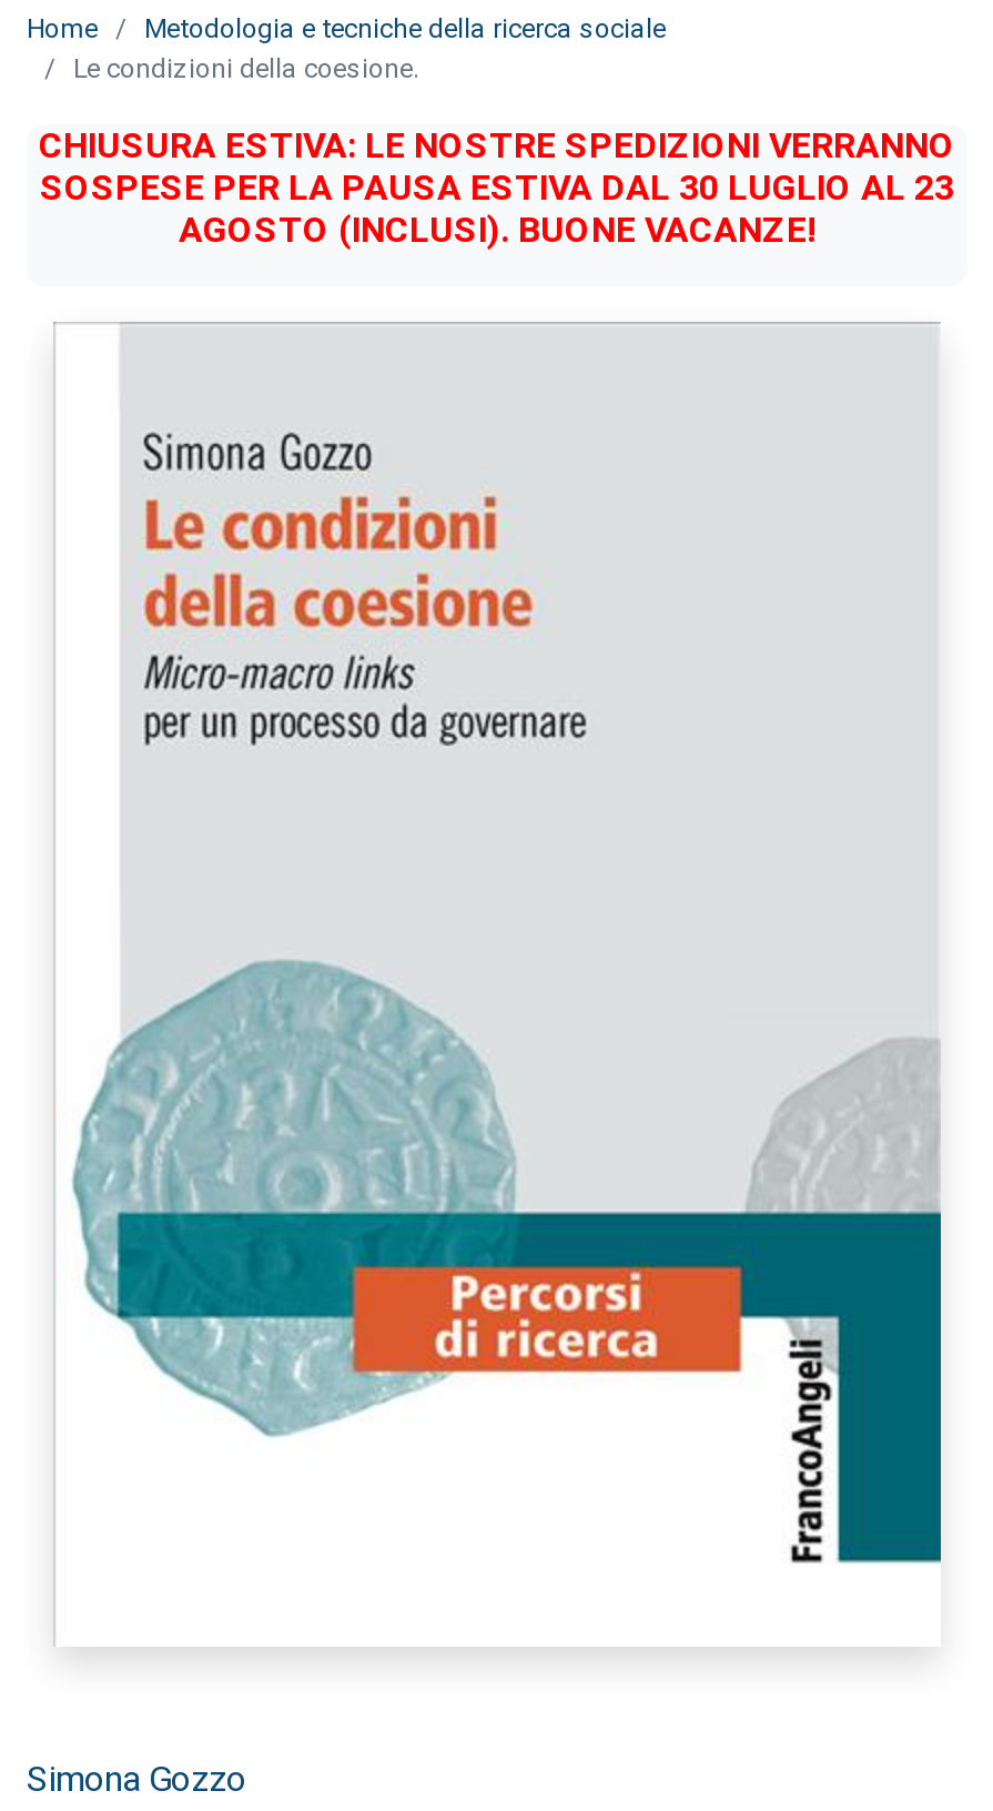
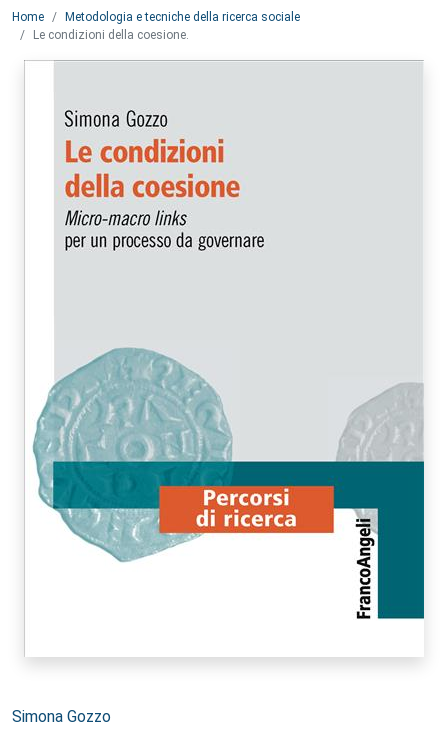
- CHIUSURA ESTIVA: LE NOSTRE SPEDIZIONI VERRANNO
- SOSPESE PER LA PAUSA ESTIVA DAL 30 LUGLIO AL 23
- AGOSTO (INCLUSI). BUONE VACANZE!
